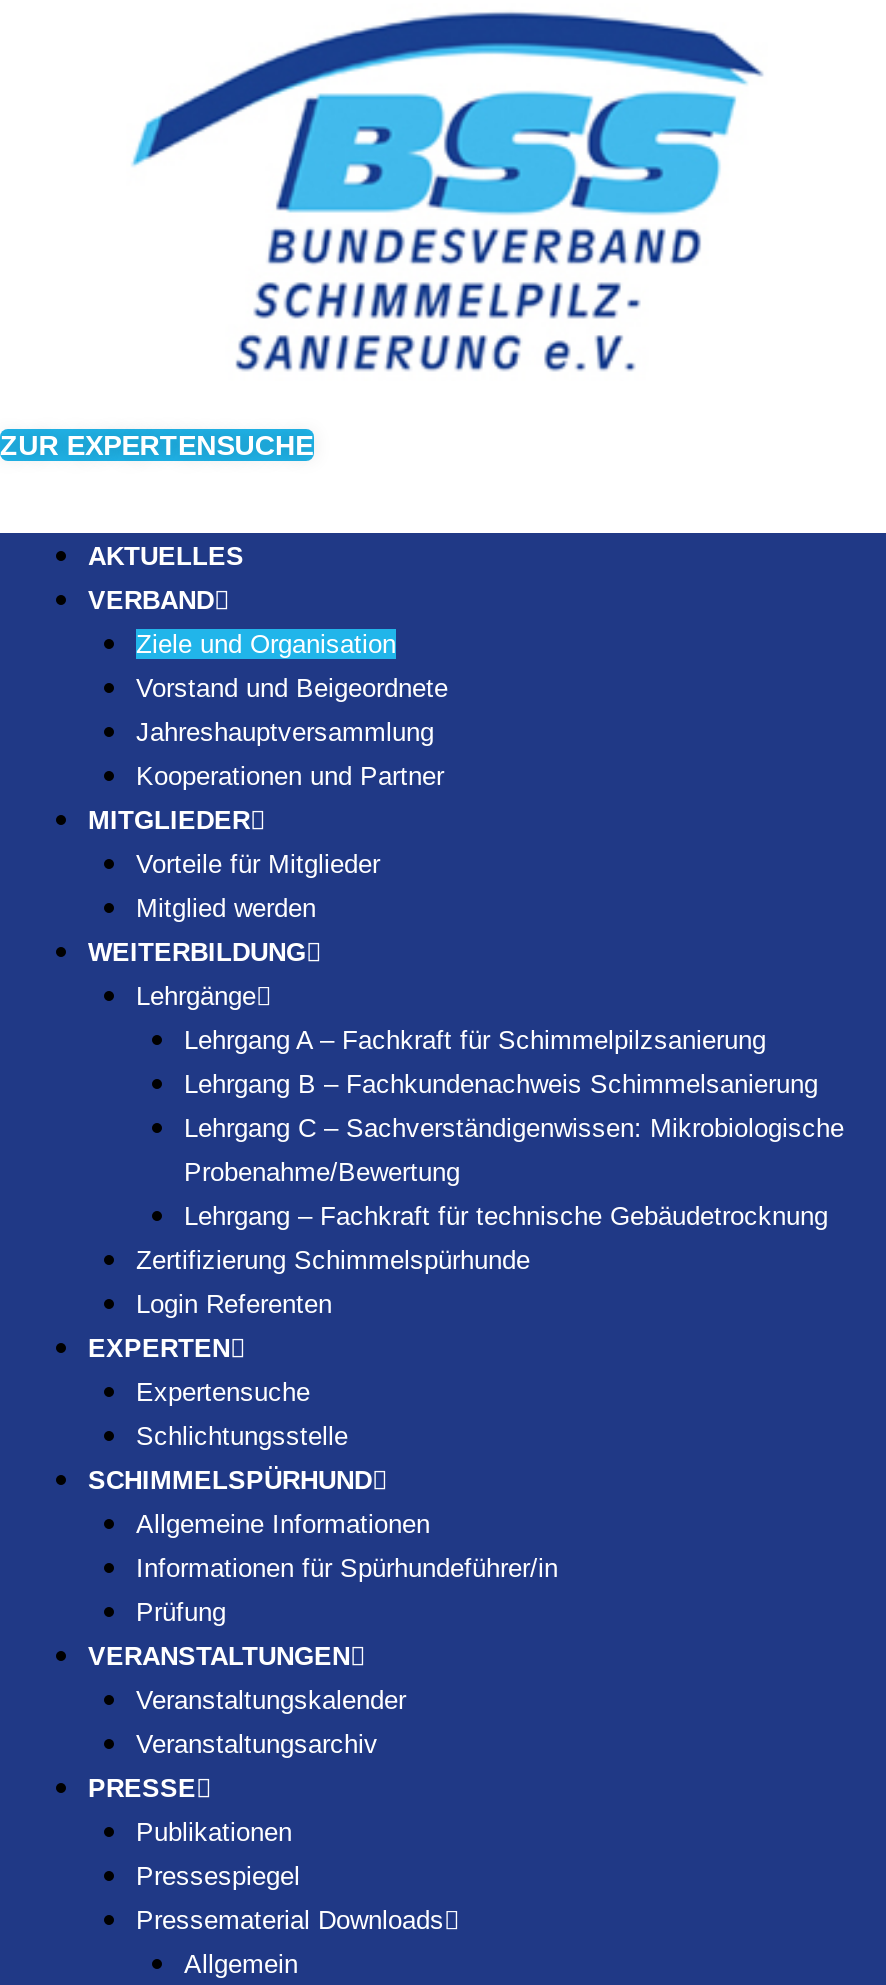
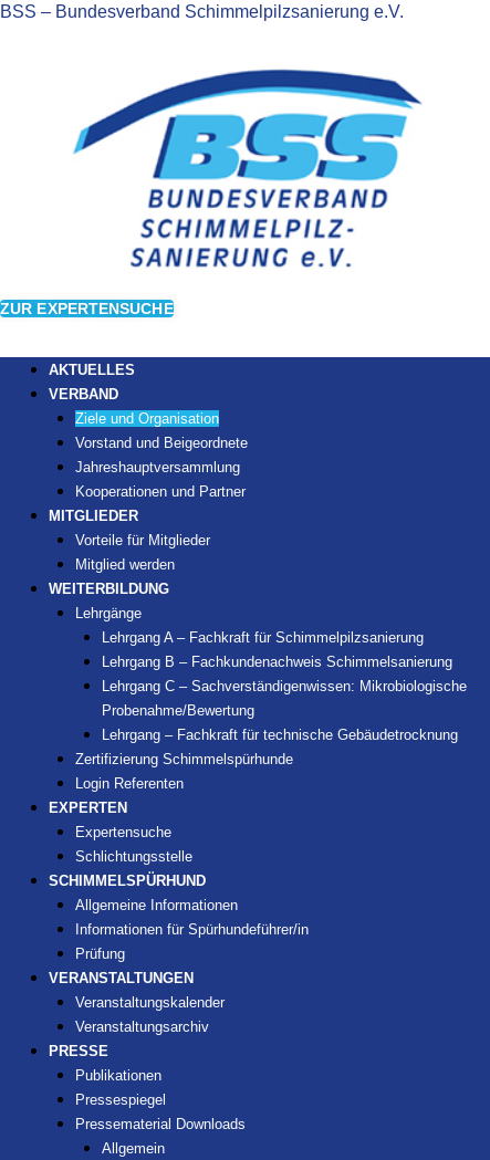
+ BSS – Bundesverband Schimmelpilzsanierung e.V.
